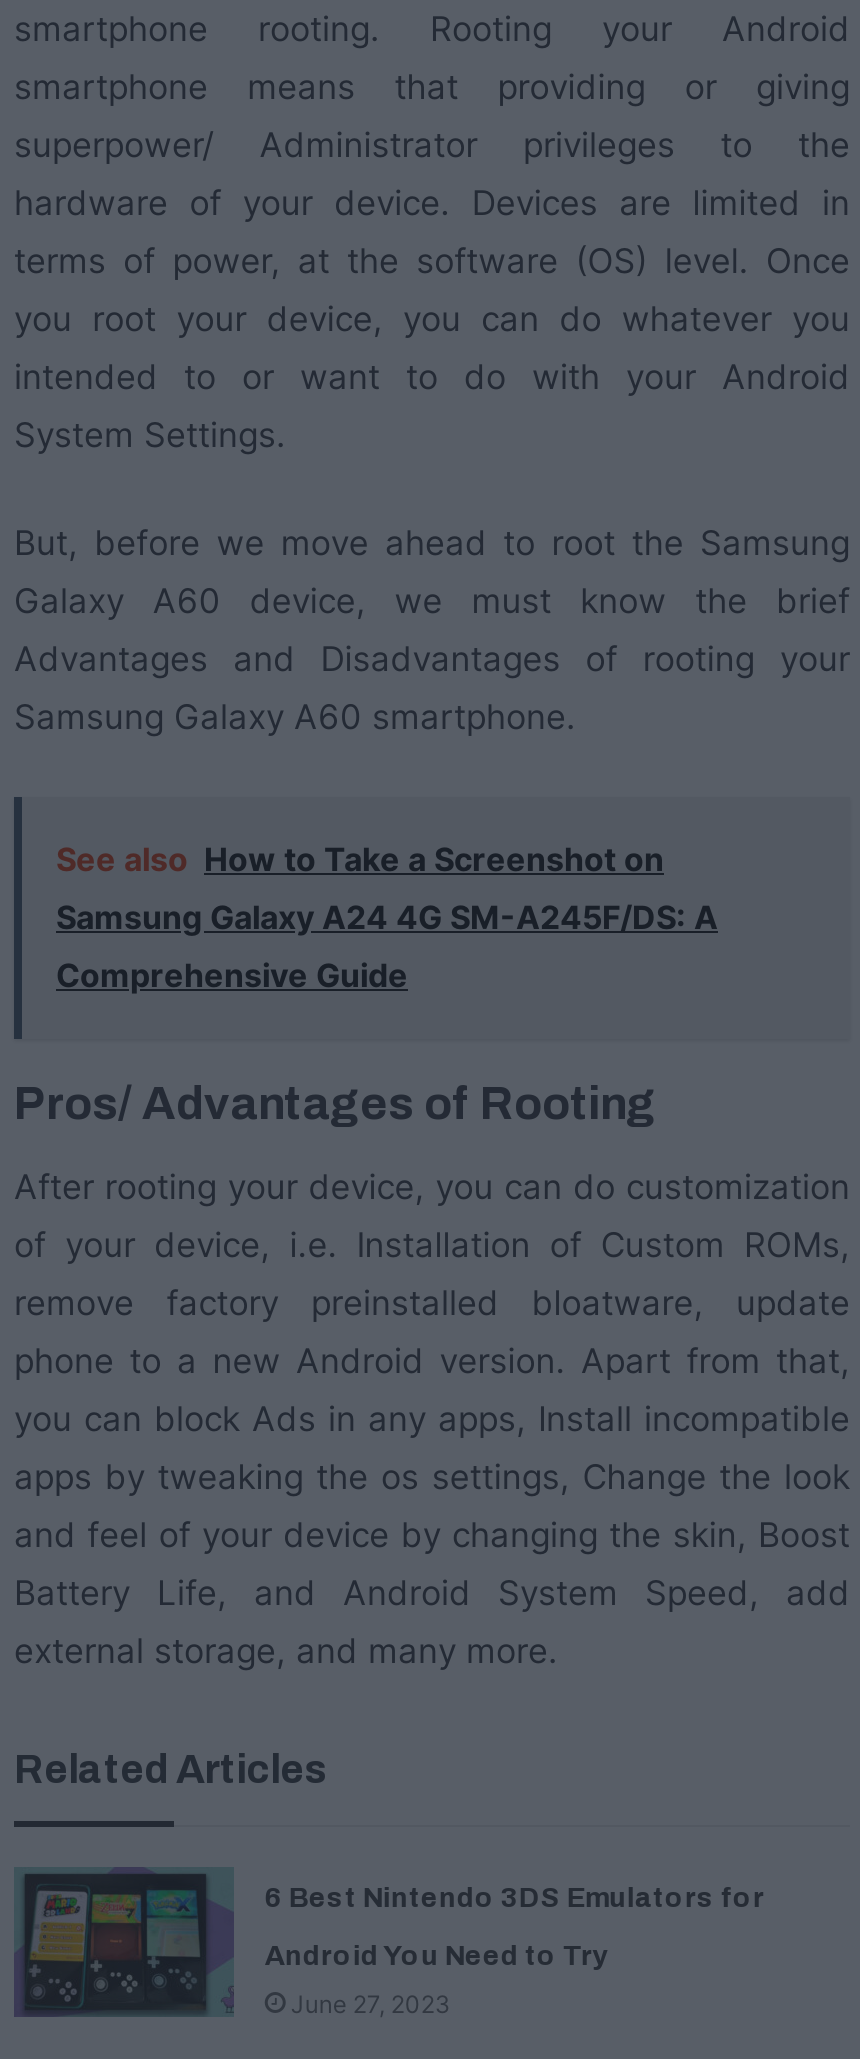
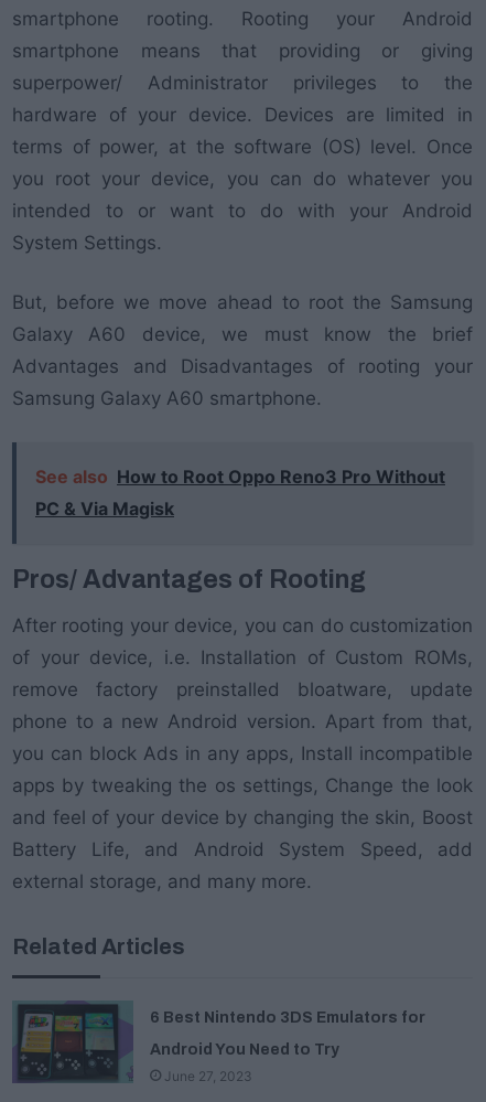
- See also How to Take a Screenshot on
- Samsung Galaxy A24 4G SM-A245F/DS: A
- Comprehensive Guide
+ See also How to Root Oppo Reno3 Pro Without
+ PC & Via Magisk
